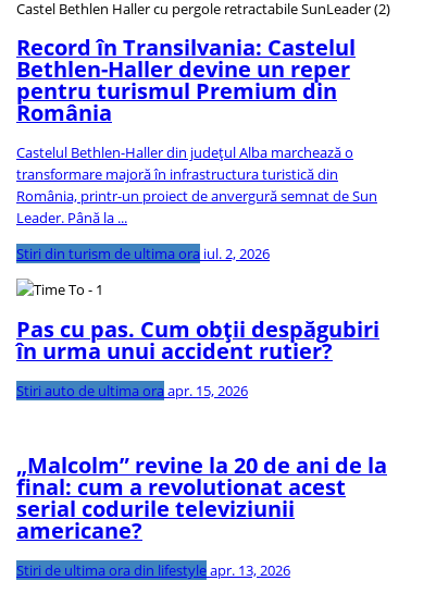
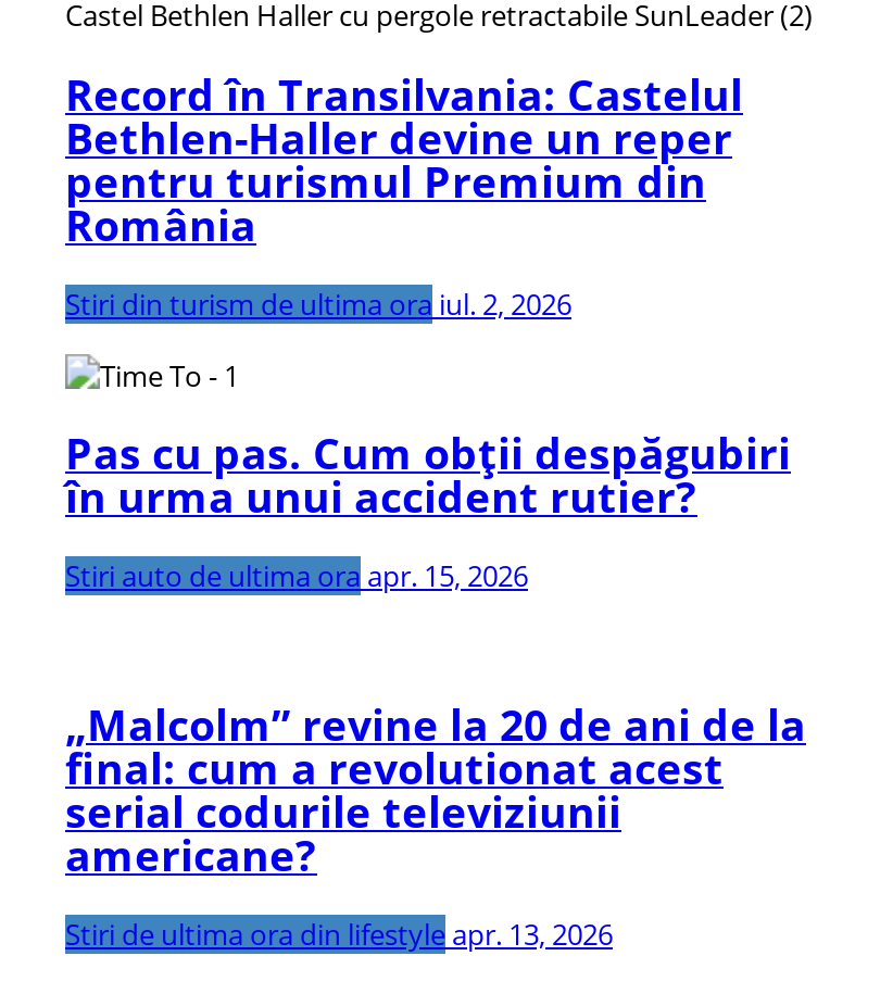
- Castelul Bethlen-Haller din județul Alba marchează o
- transformare majoră în infrastructura turistică din
- România, printr-un proiect de anvergură semnat de Sun
- Leader. Până la ...
